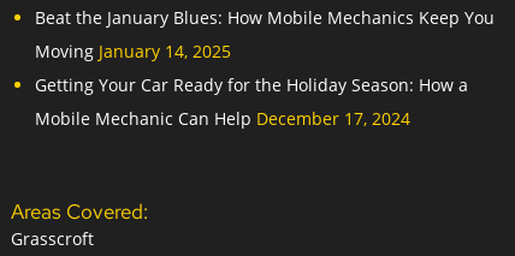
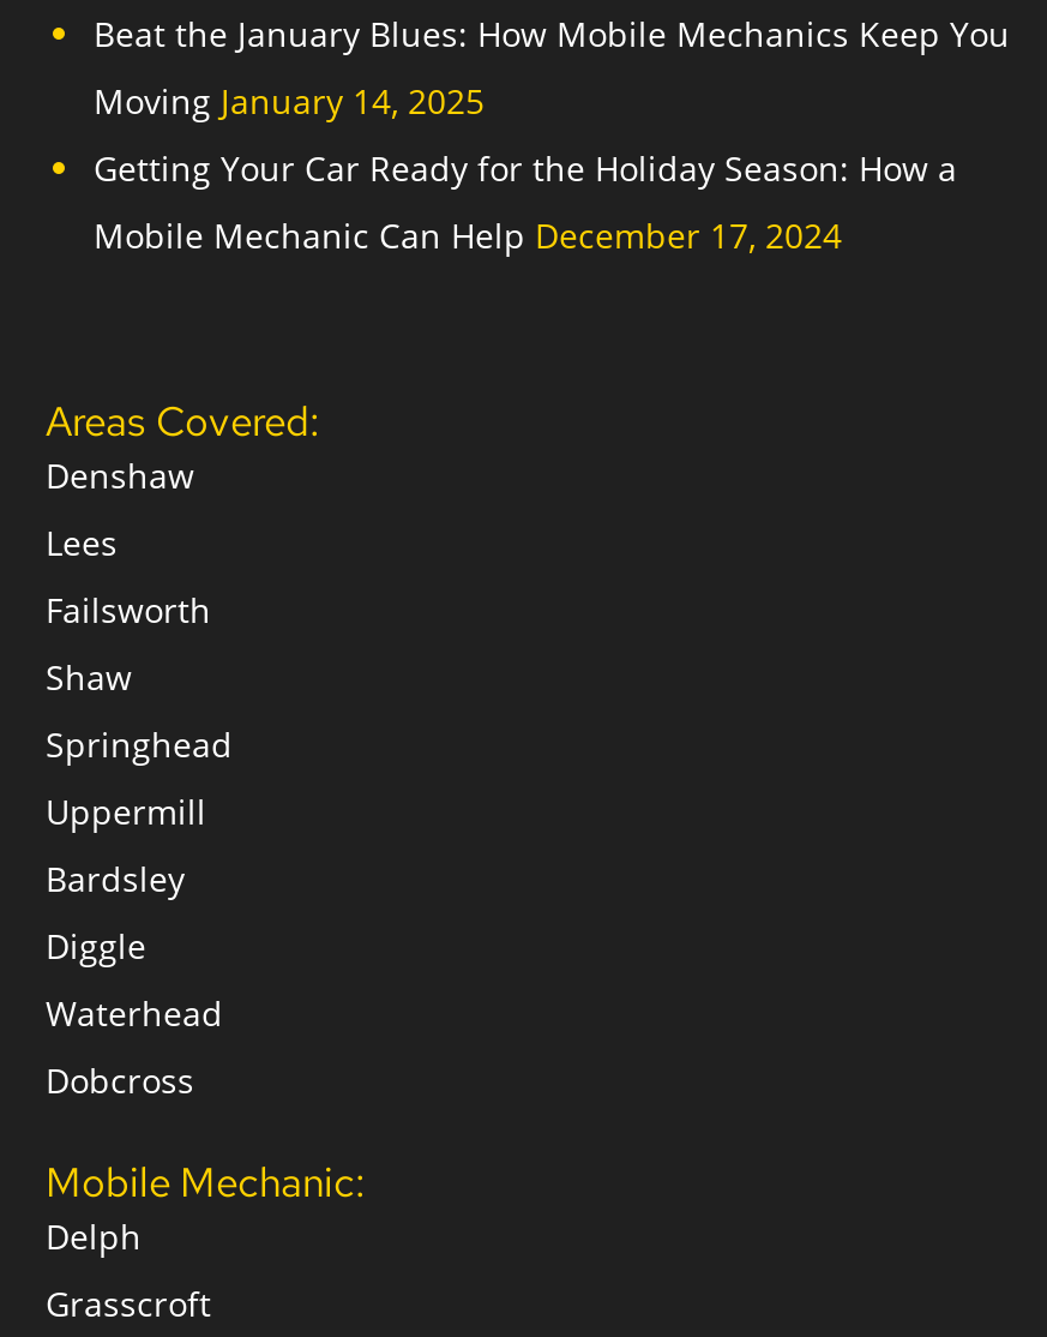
+ Denshaw
+ Lees
+ Failsworth
+ Shaw
+ Springhead
+ Uppermill
+ Bardsley
+ Diggle
+ Waterhead
+ Dobcross
+ Mobile Mechanic:
+ Delph
